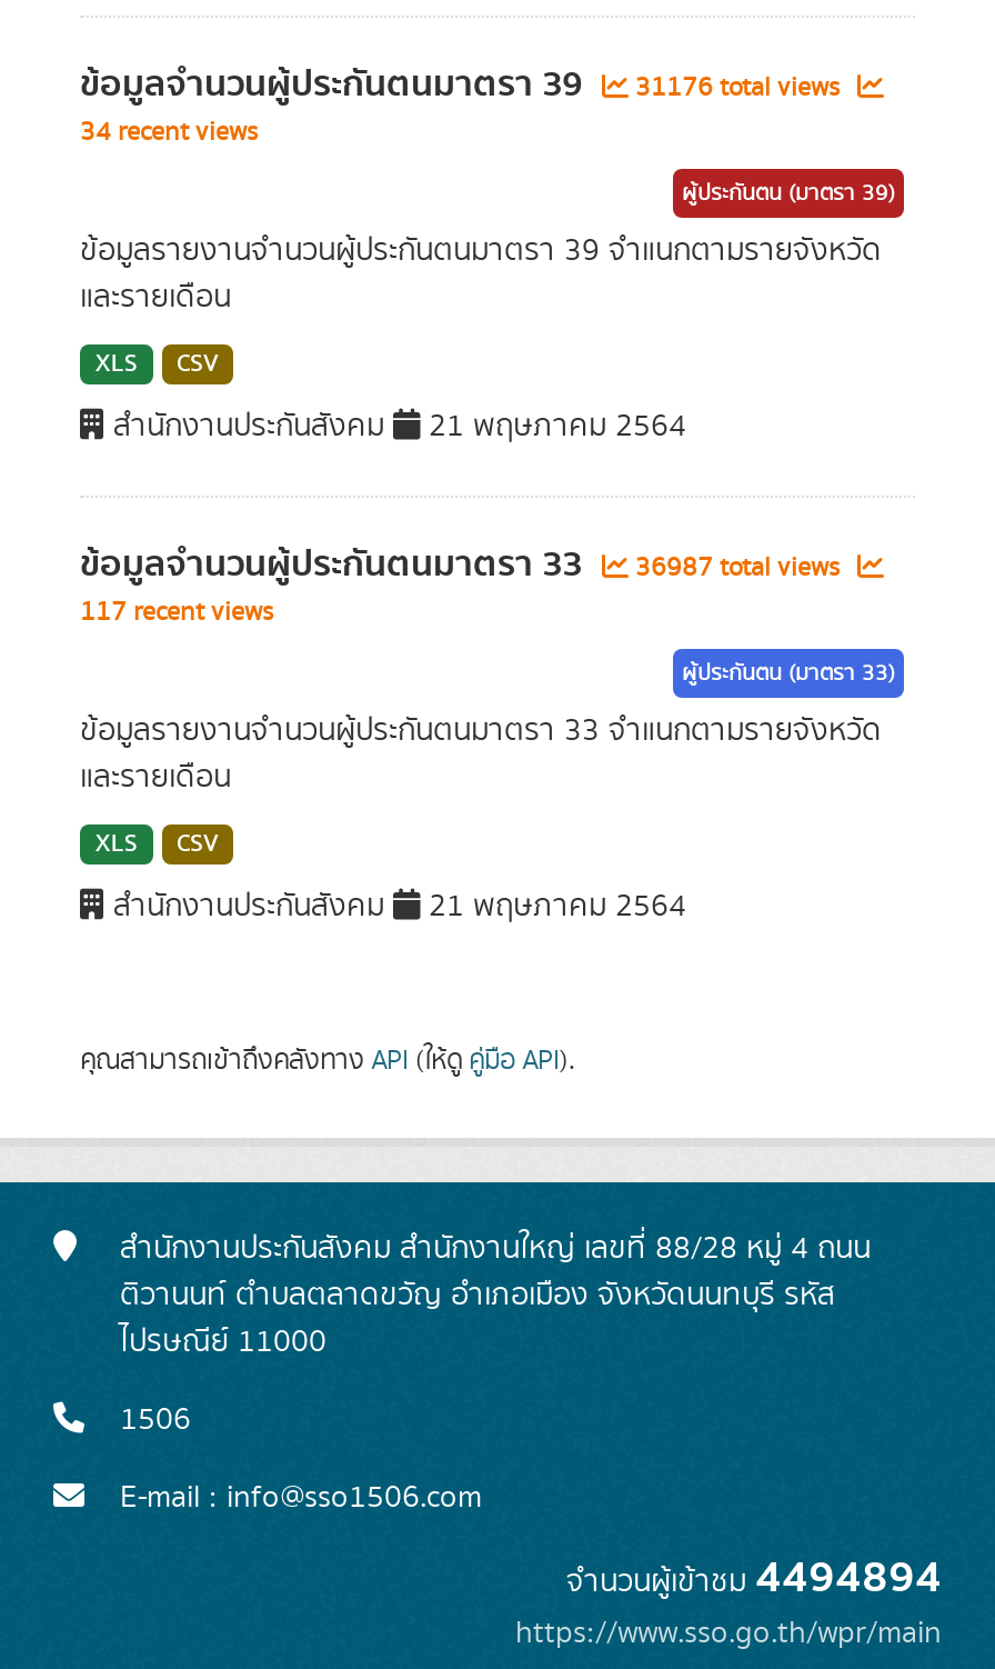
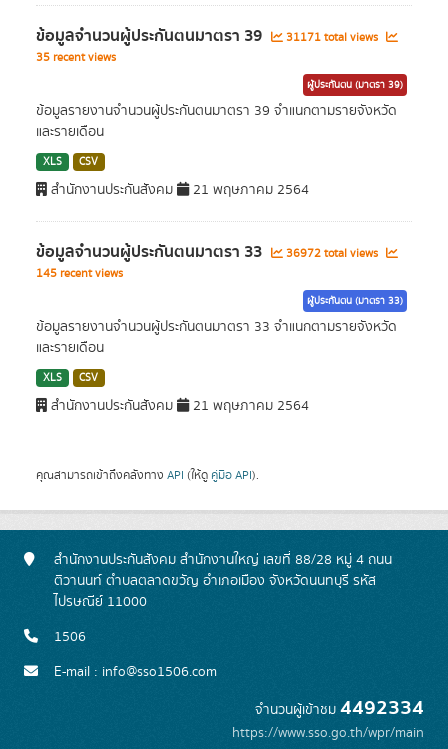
- ข้อมูลจำนวนผู้ประกันตนมาตรา 39 31176 total views
+ ข้อมูลจำนวนผู้ประกันตนมาตรา 39 31171 total views

- 34 recent views
+ 35 recent views

- ข้อมูลจำนวนผู้ประกันตนมาตรา 33 36987 total views
+ ข้อมูลจำนวนผู้ประกันตนมาตรา 33 36972 total views

- 117 recent views
+ 145 recent views

- จำนวนผู้เข้าชม4494894
+ จำนวนผู้เข้าชม4492334
